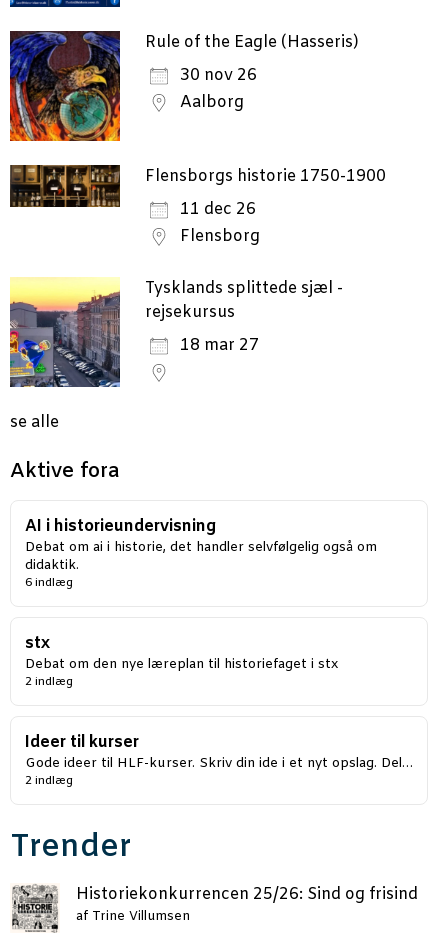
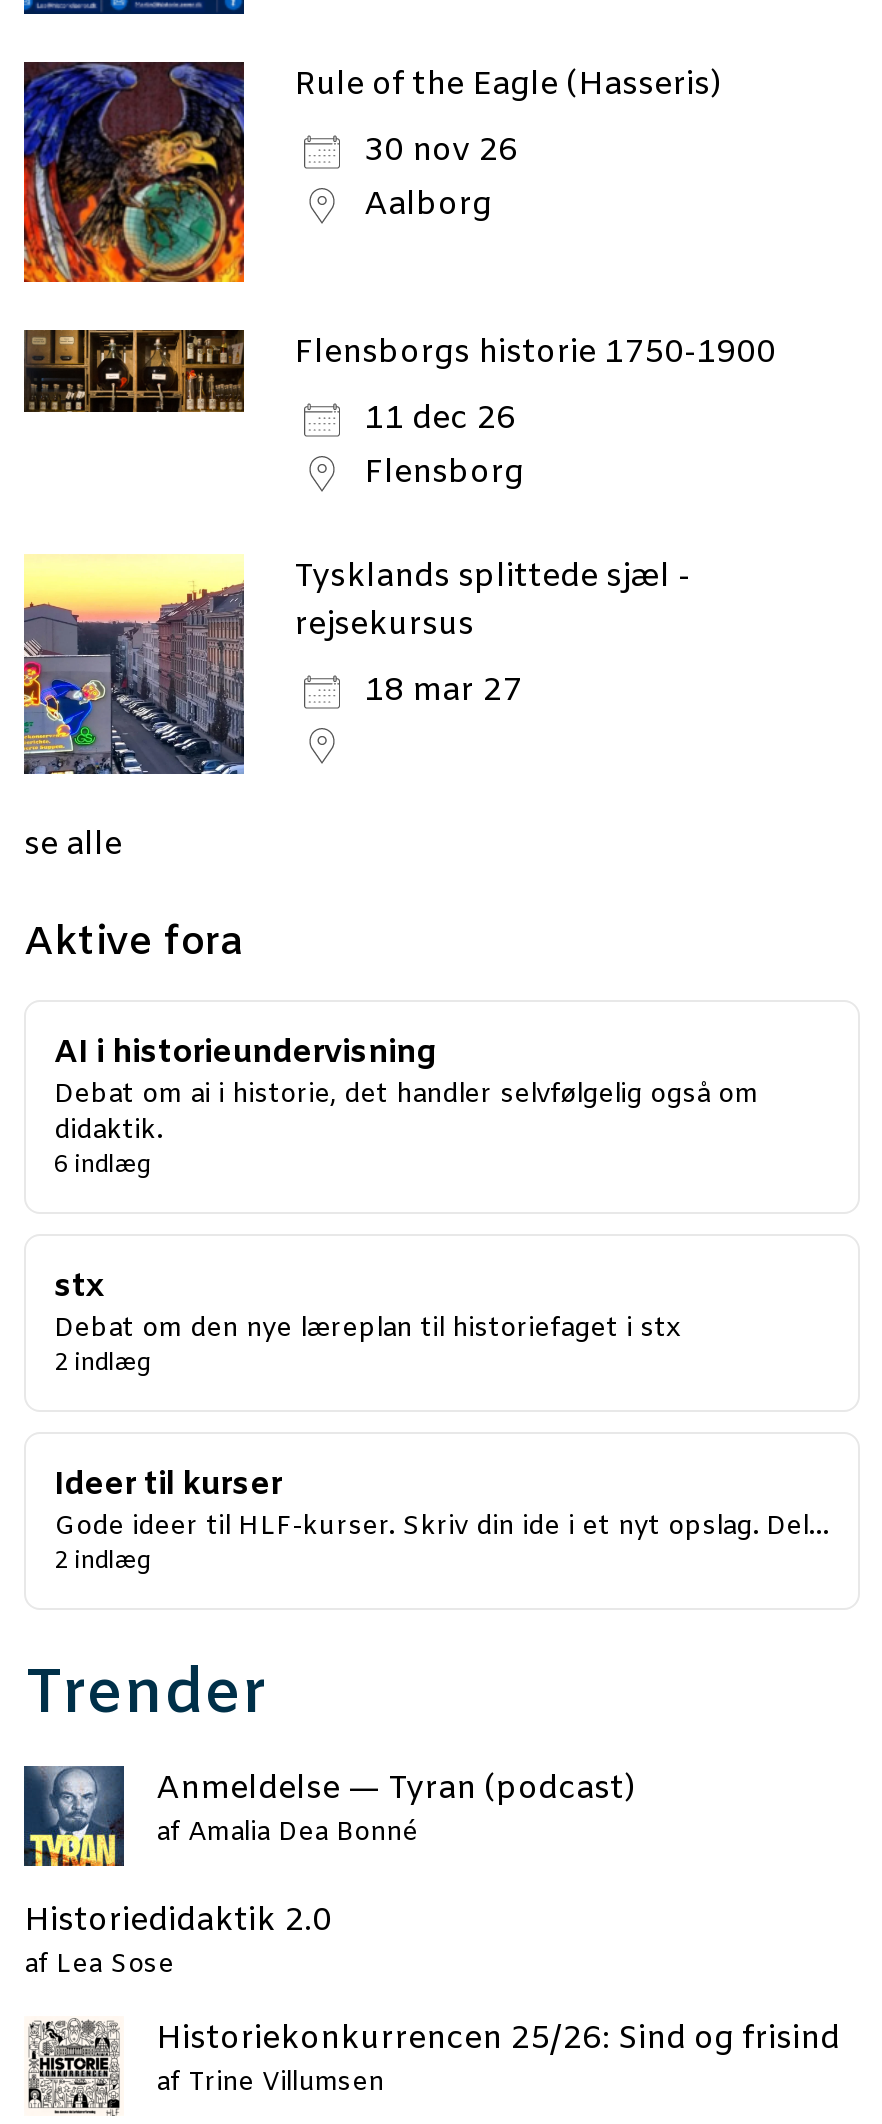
+ [image]
+ Anmeldelse — Tyran (podcast)
+ af Amalia Dea Bonné
+ Historiedidaktik 2.0
+ af Lea Sose
